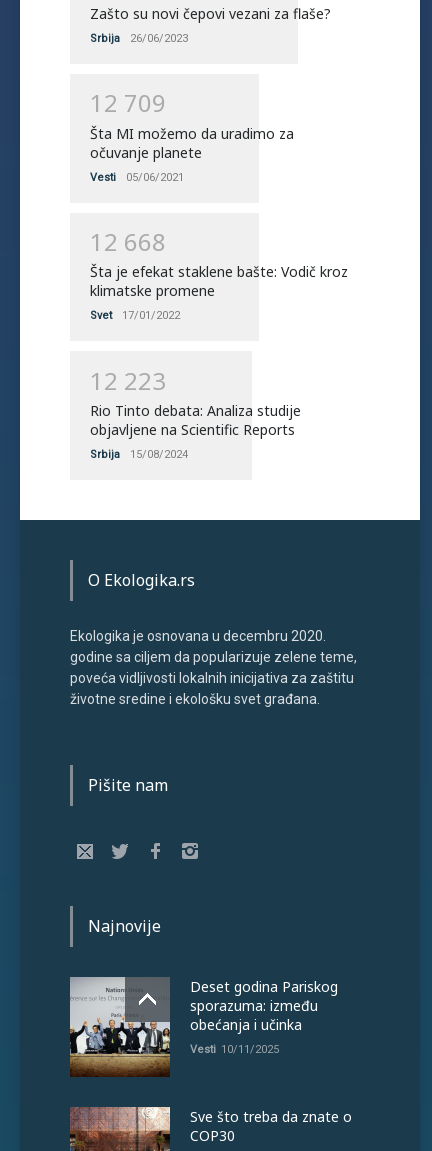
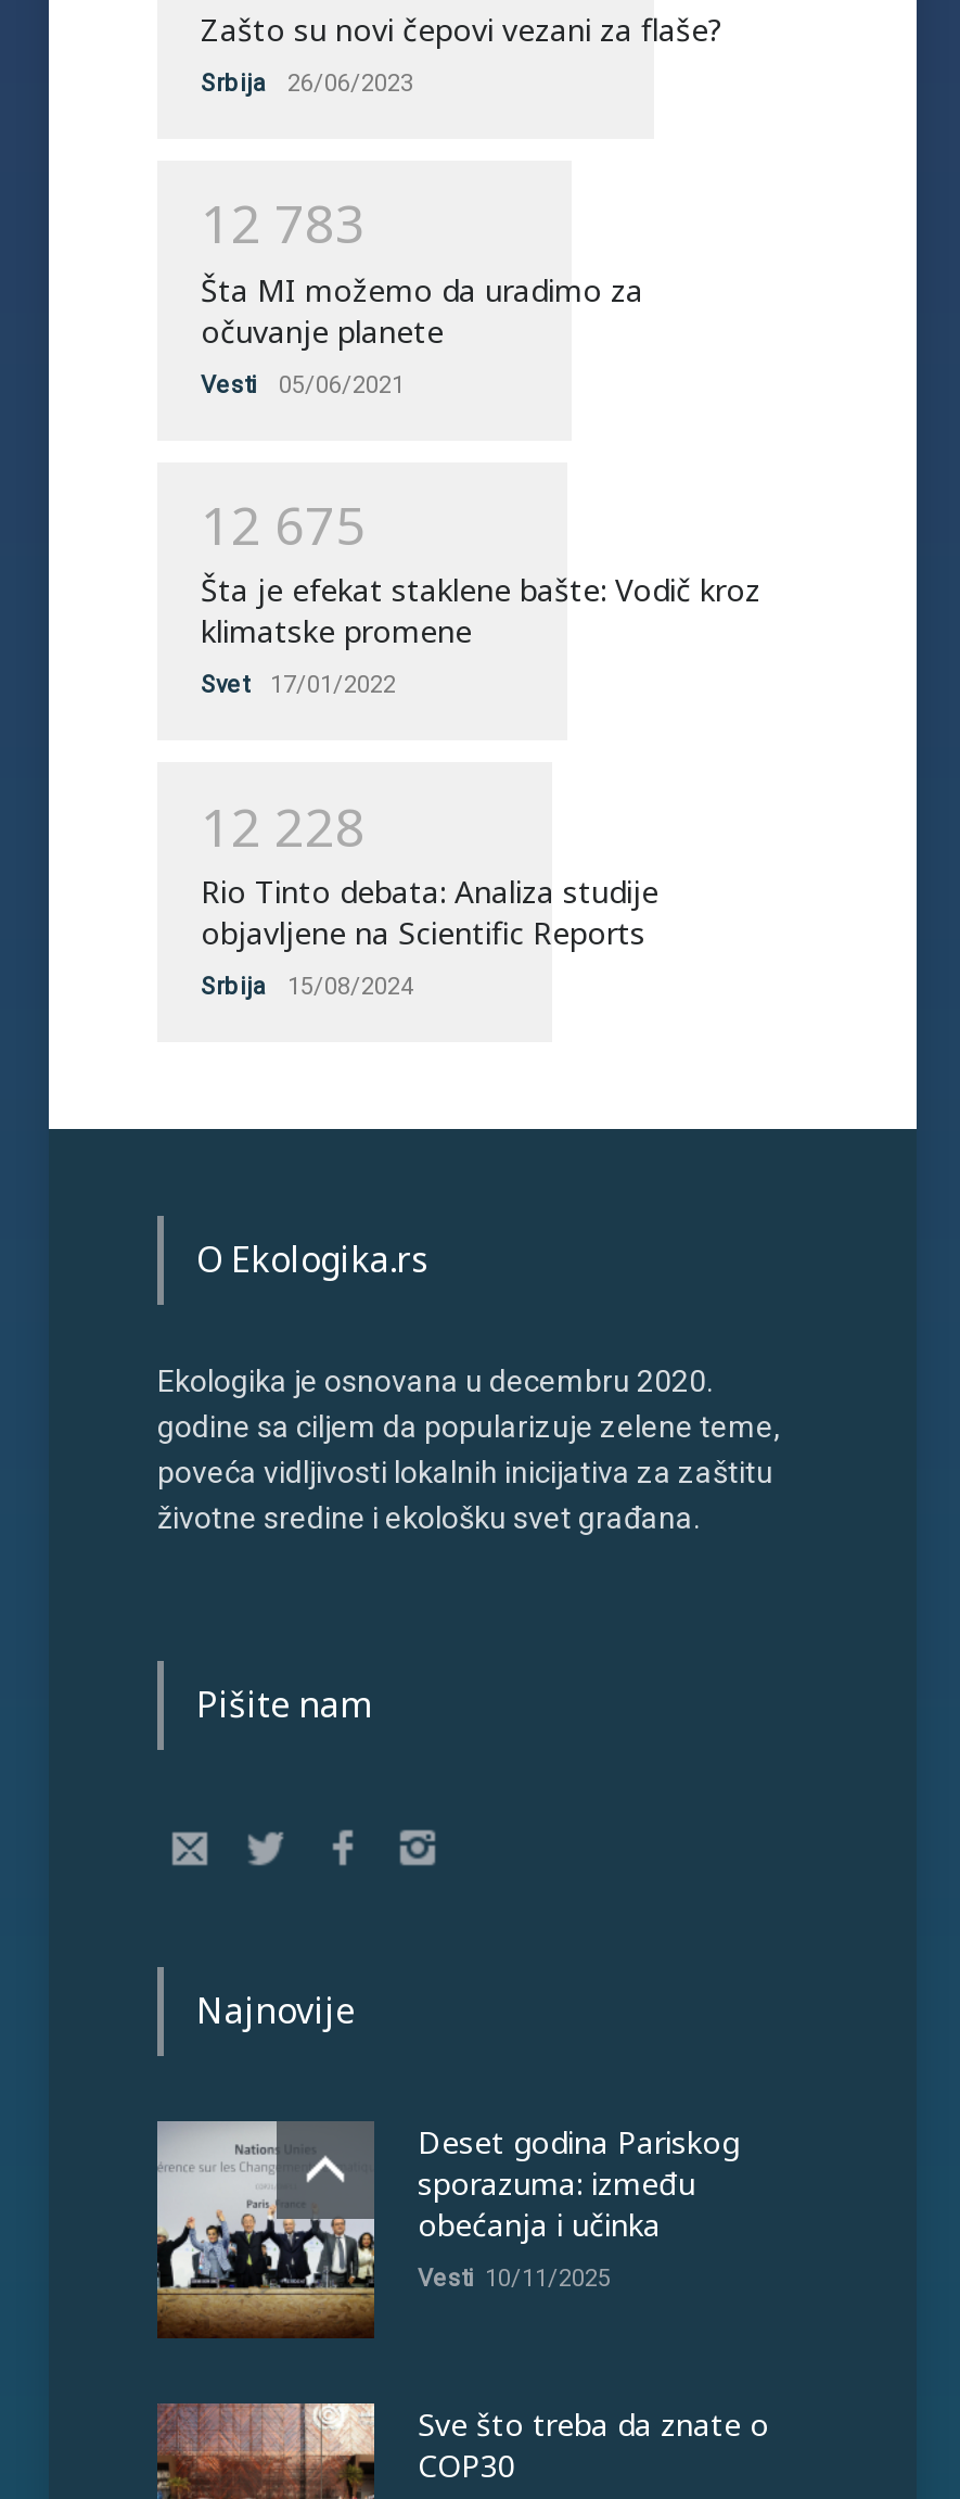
- 1 2 709
+ 1 2 783

- 1 2 668
+ 1 2 675

- 1 2 223
+ 1 2 228
